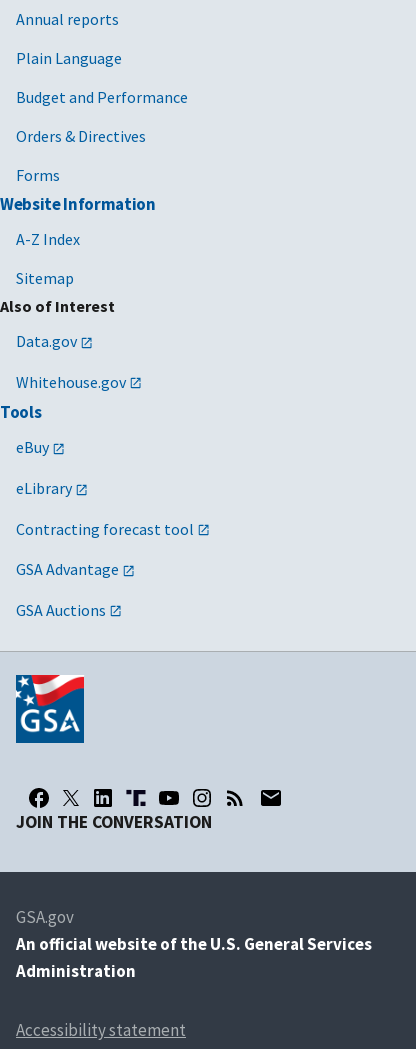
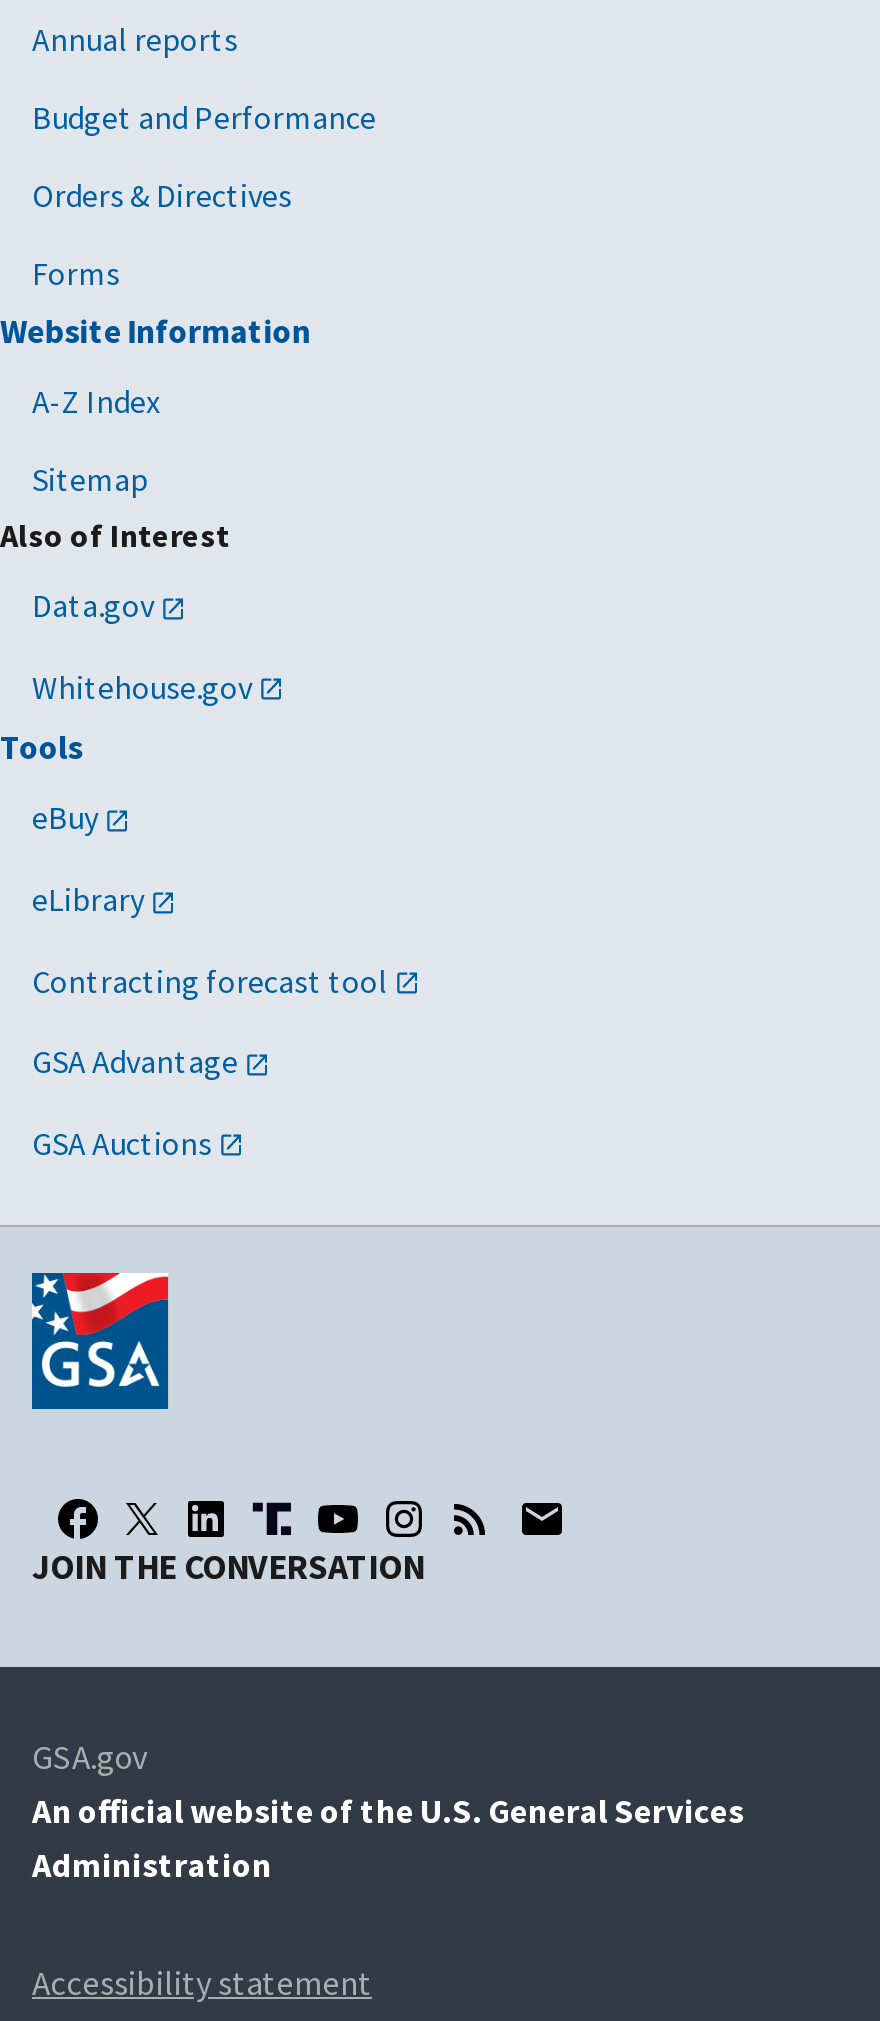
- Plain Language
